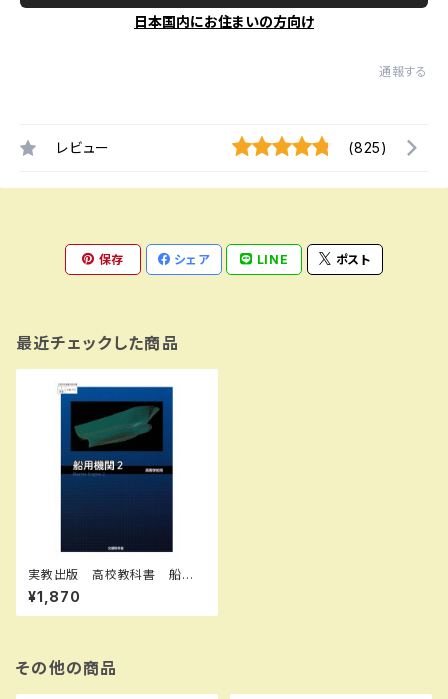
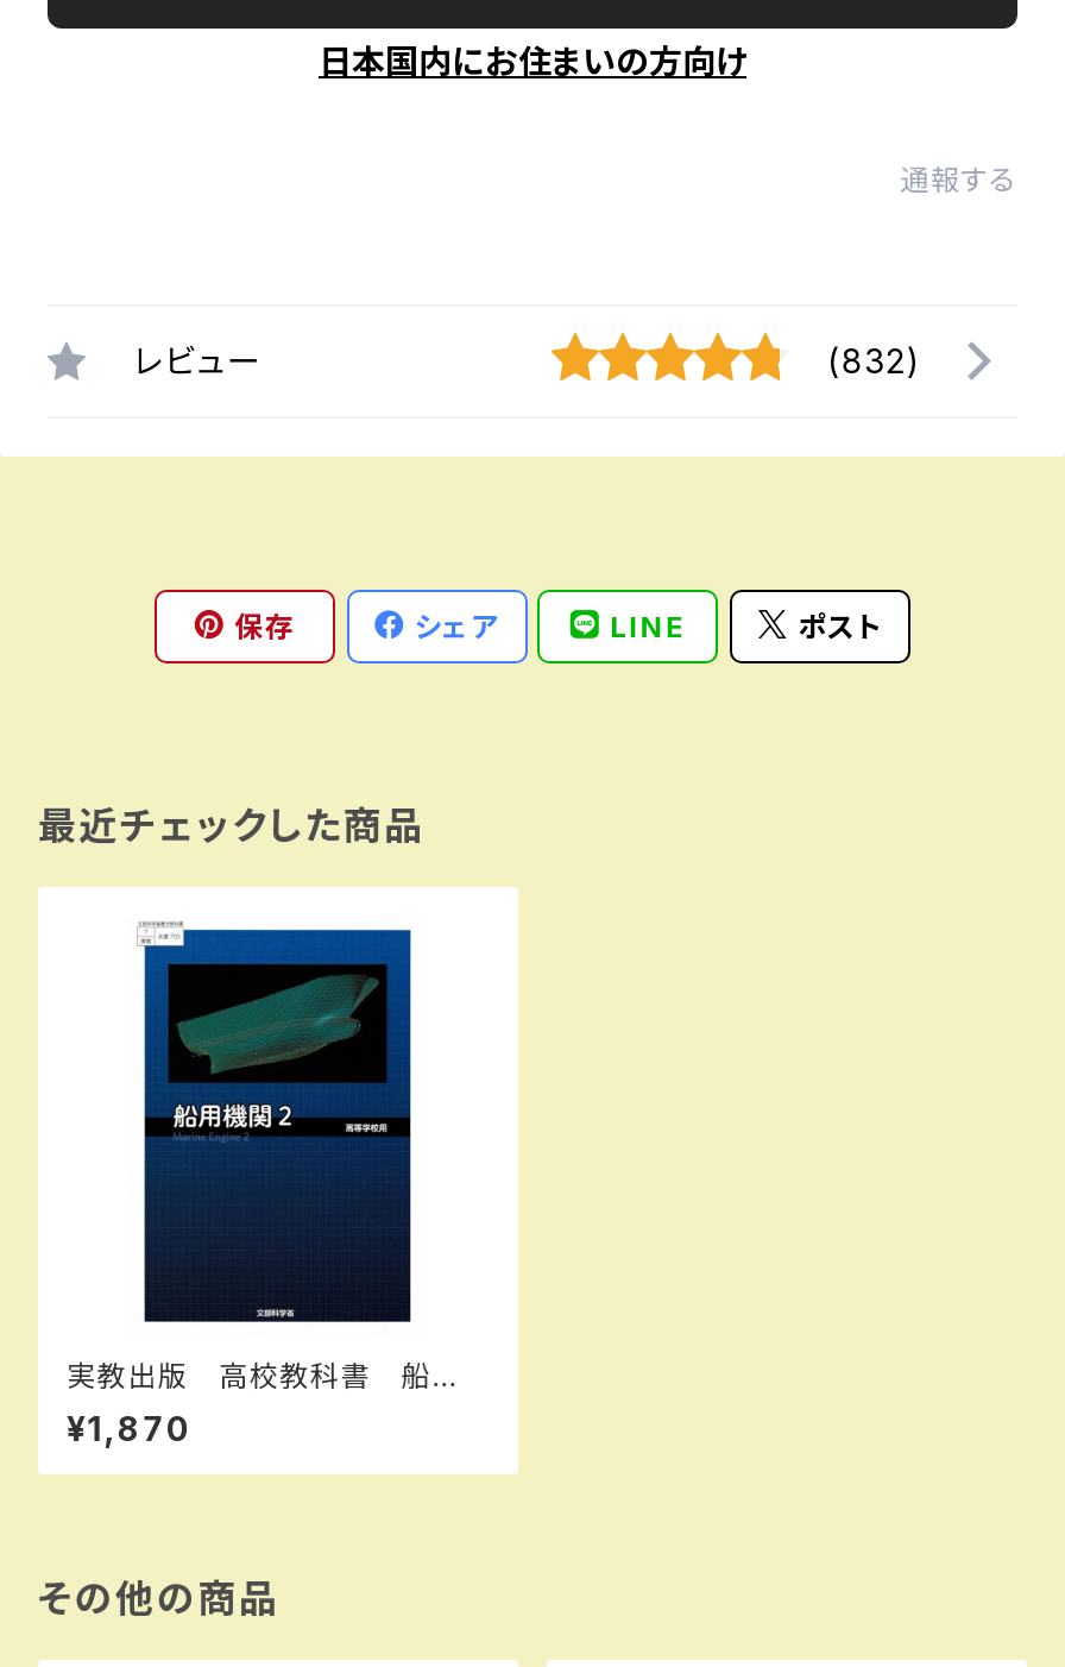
- (825)
+ (832)
